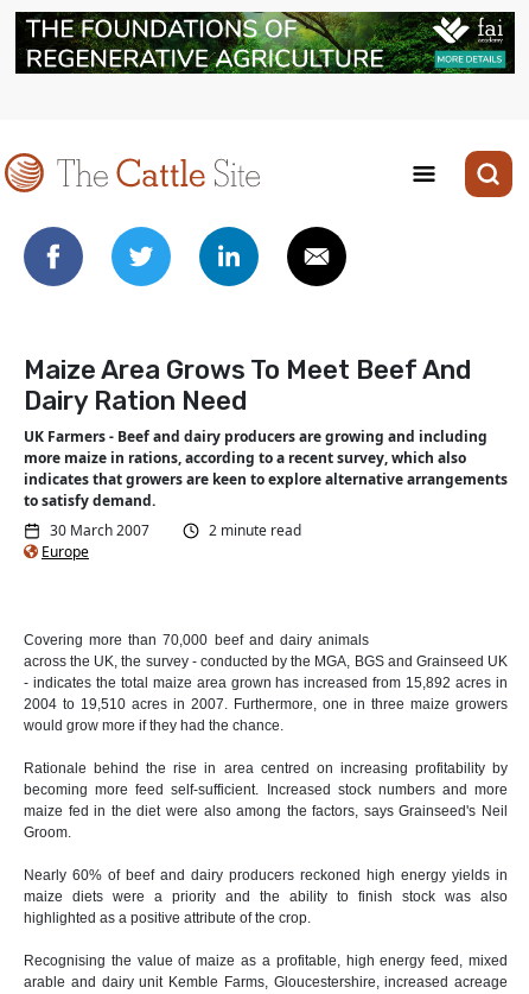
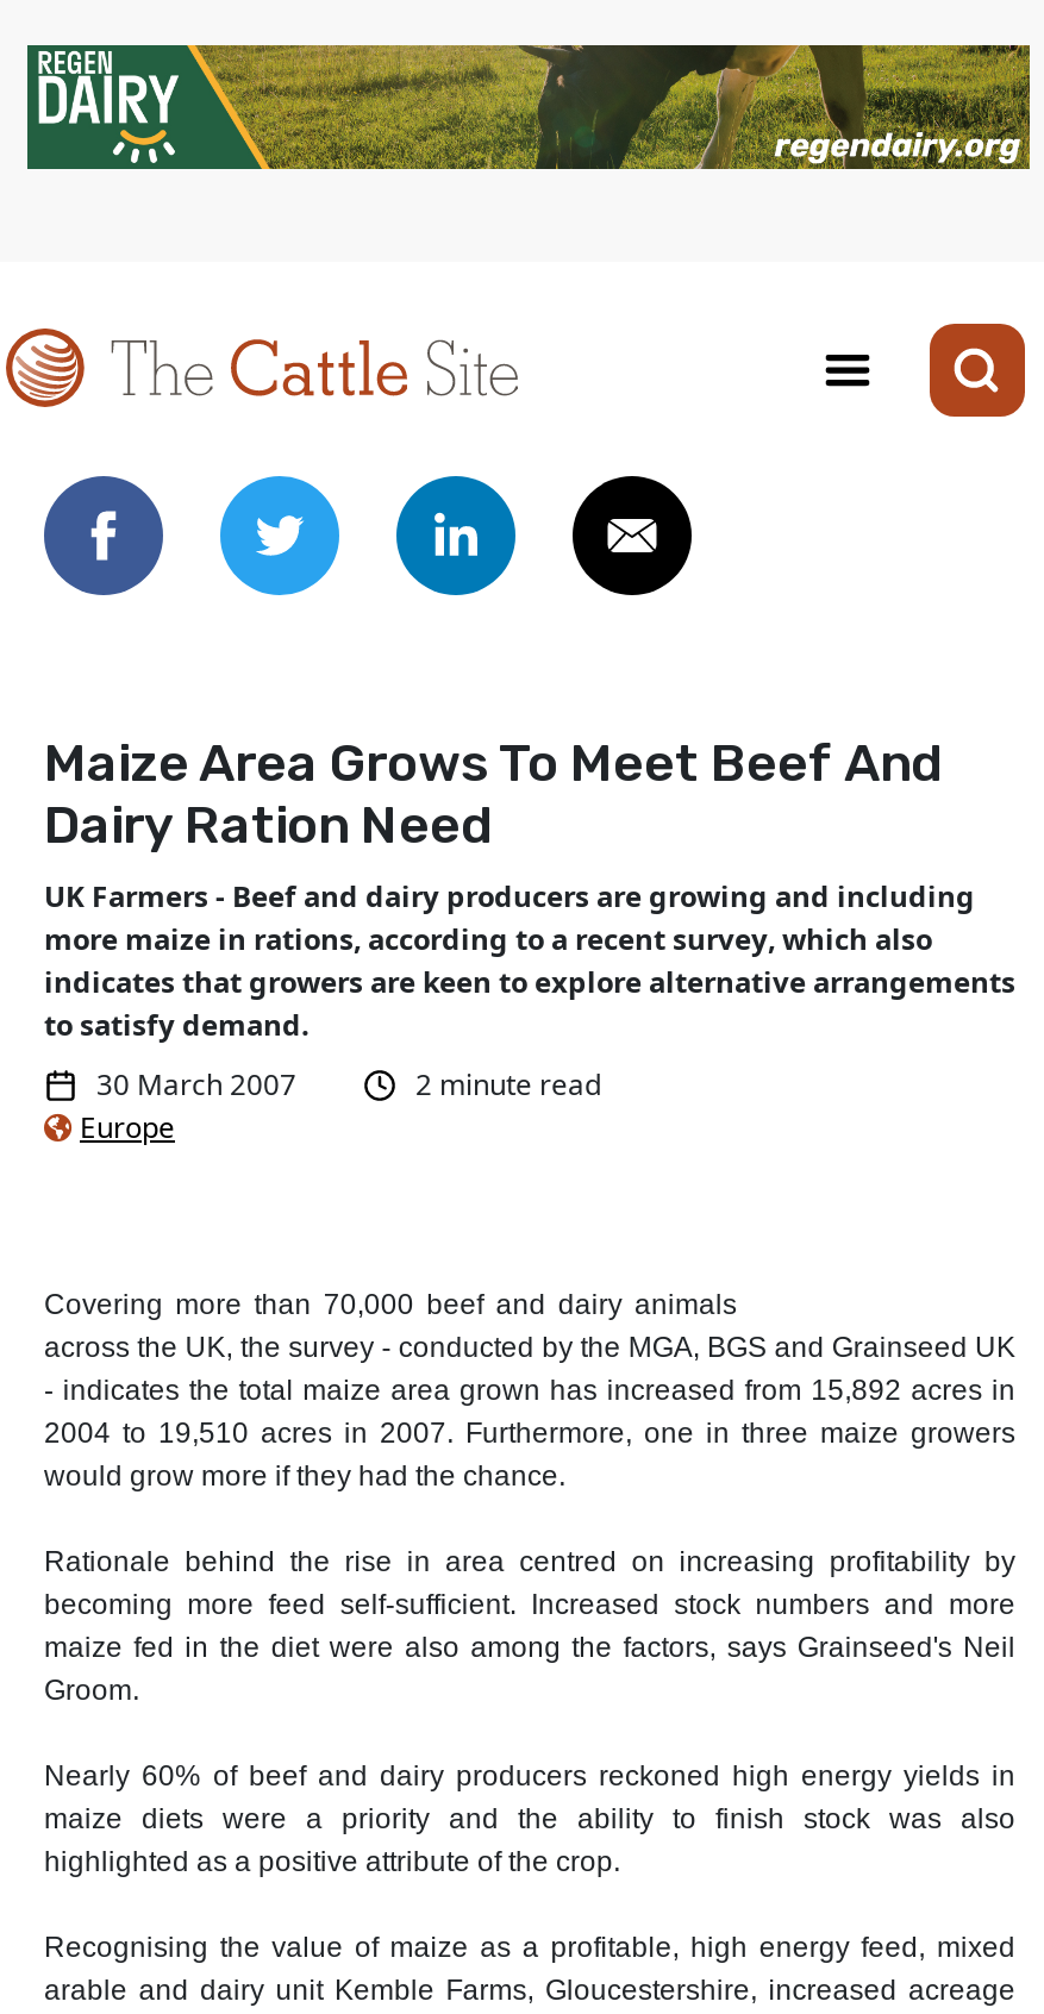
- [image]
+ [image]
